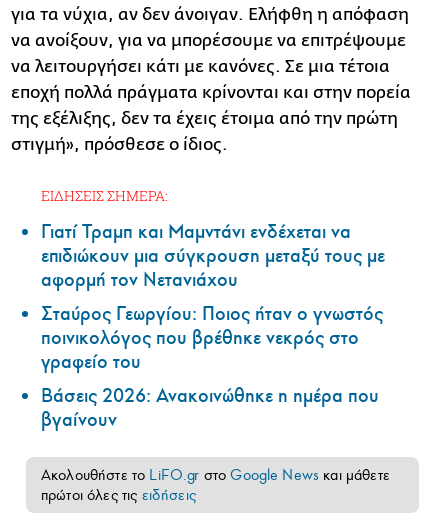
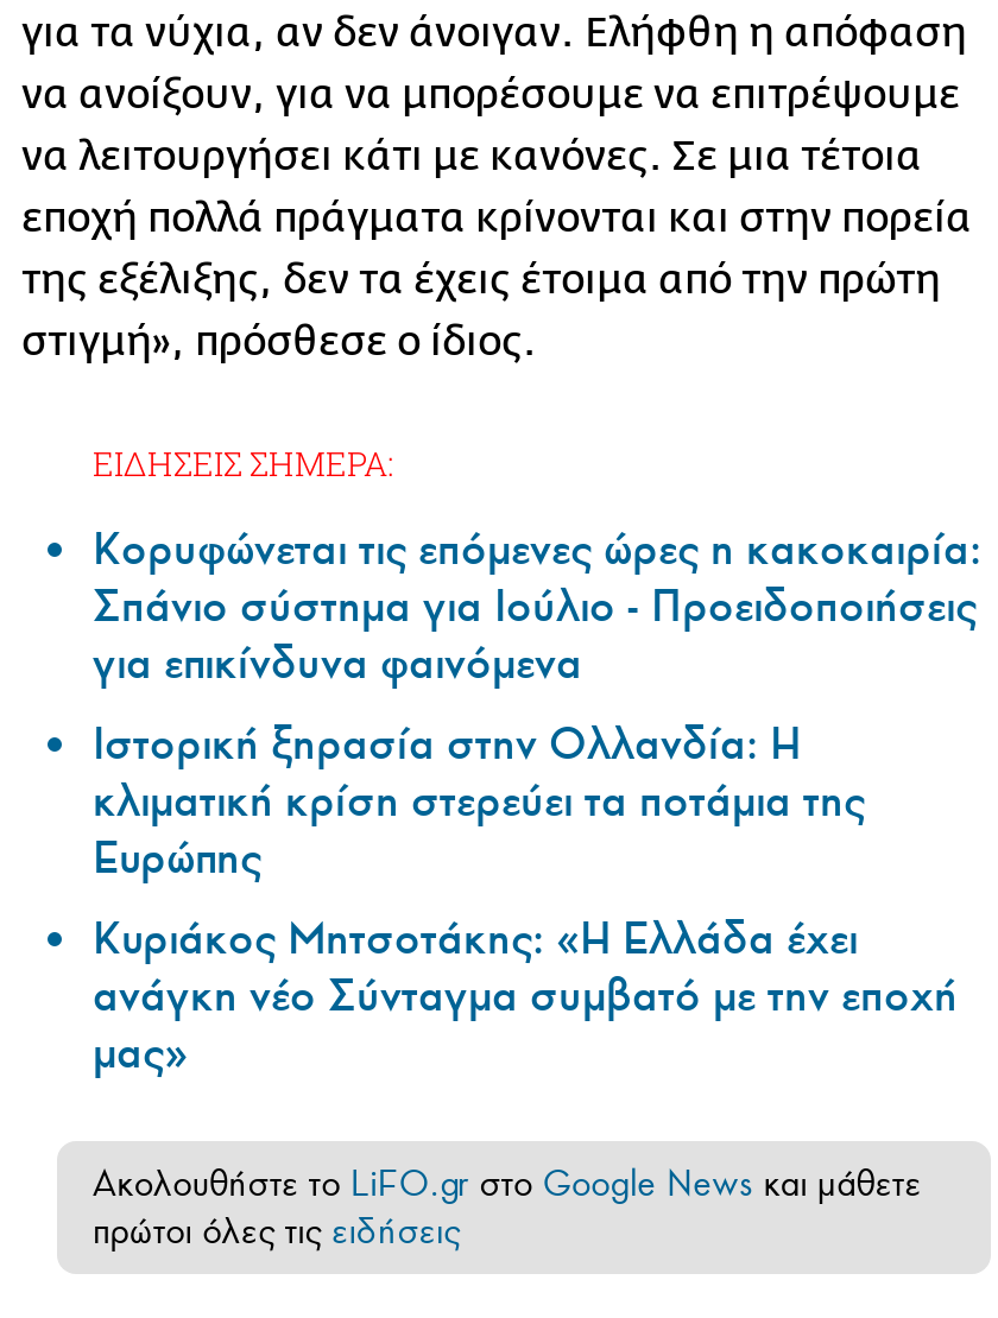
- Γιατί Τραμπ και Μαμντάνι ενδέχεται να
- επιδιώκουν μια σύγκρουση μεταξύ τους με
- αφορμή τον Νετανιάχου
- Σταύρος Γεωργίου: Ποιος ήταν ο γνωστός
- ποινικολόγος που βρέθηκε νεκρός στο
- γραφείο του
- Βάσεις 2026: Ανακοινώθηκε η ημέρα που
- βγαίνουν
+ Κορυφώνεται τις επόμενες ώρες η κακοκαιρία:
+ Σπάνιο σύστημα για Ιούλιο - Προειδοποιήσεις
+ για επικίνδυνα φαινόμενα
+ Ιστορική ξηρασία στην Ολλανδία: Η
+ κλιματική κρίση στερεύει τα ποτάμια της
+ Ευρώπης
+ Κυριάκος Μητσοτάκης: «Η Ελλάδα έχει
+ ανάγκη νέο Σύνταγμα συμβατό με την εποχή
+ μας»
